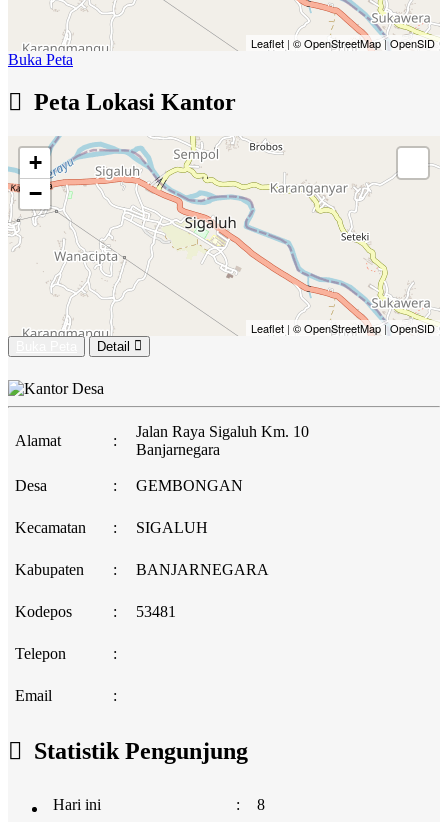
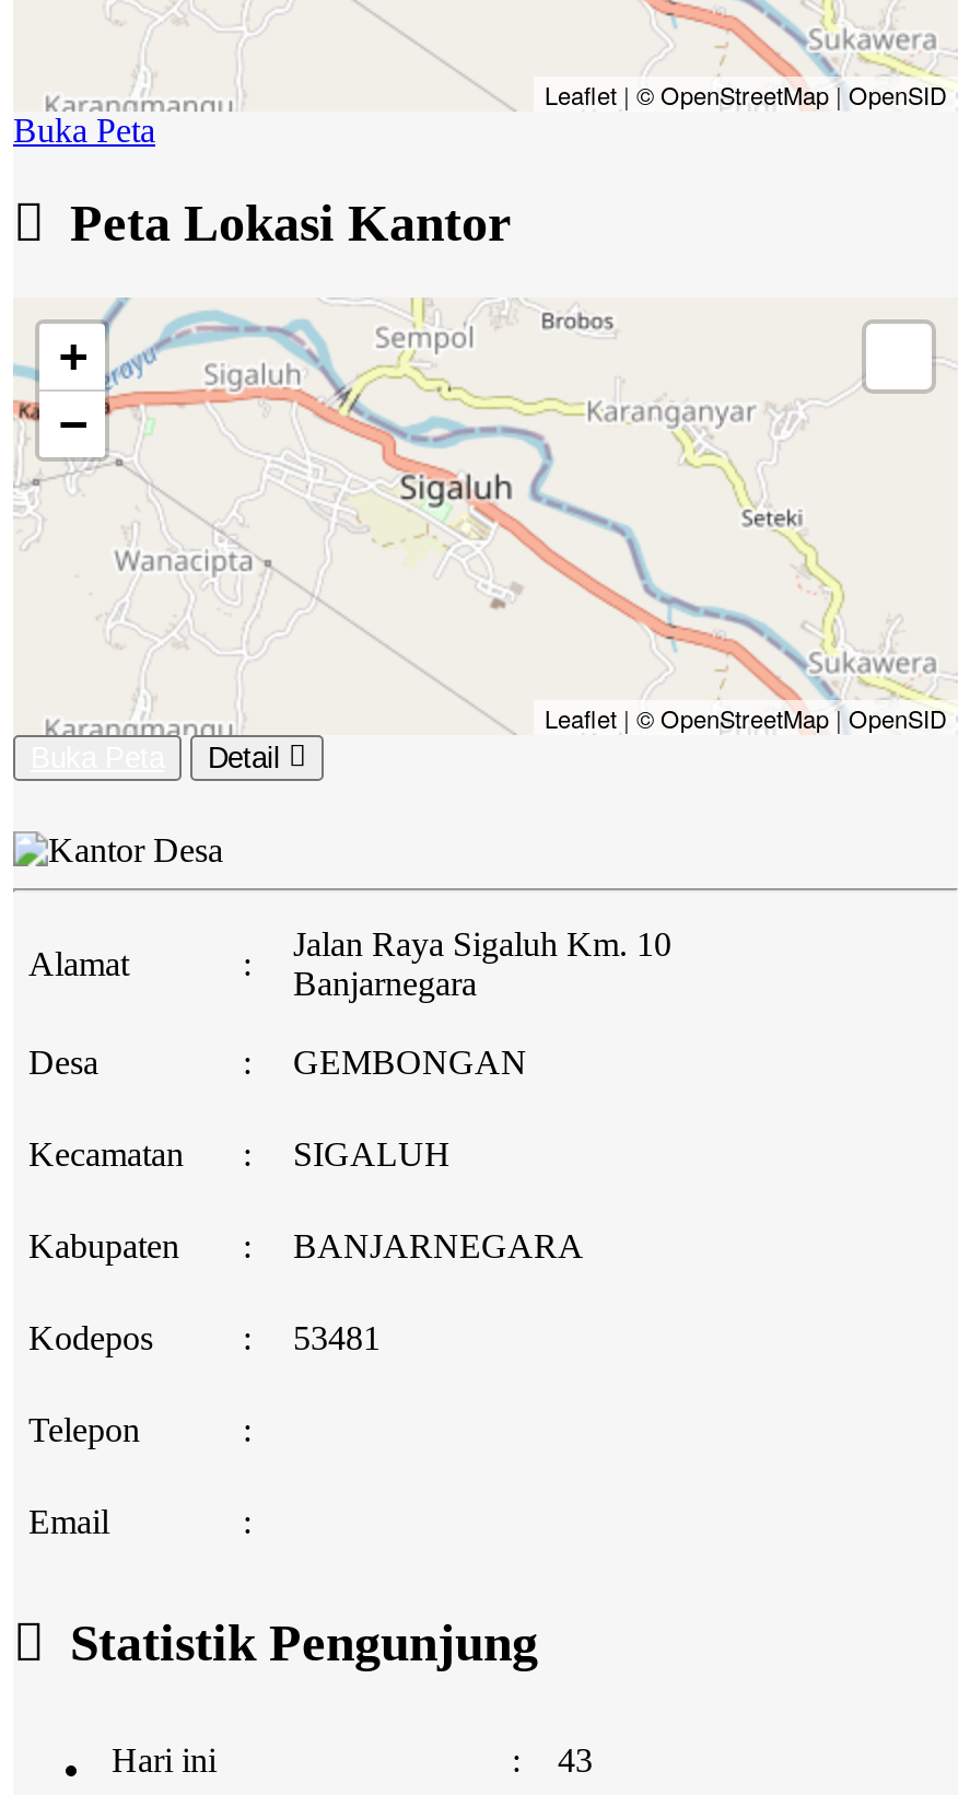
- 8
+ 43
